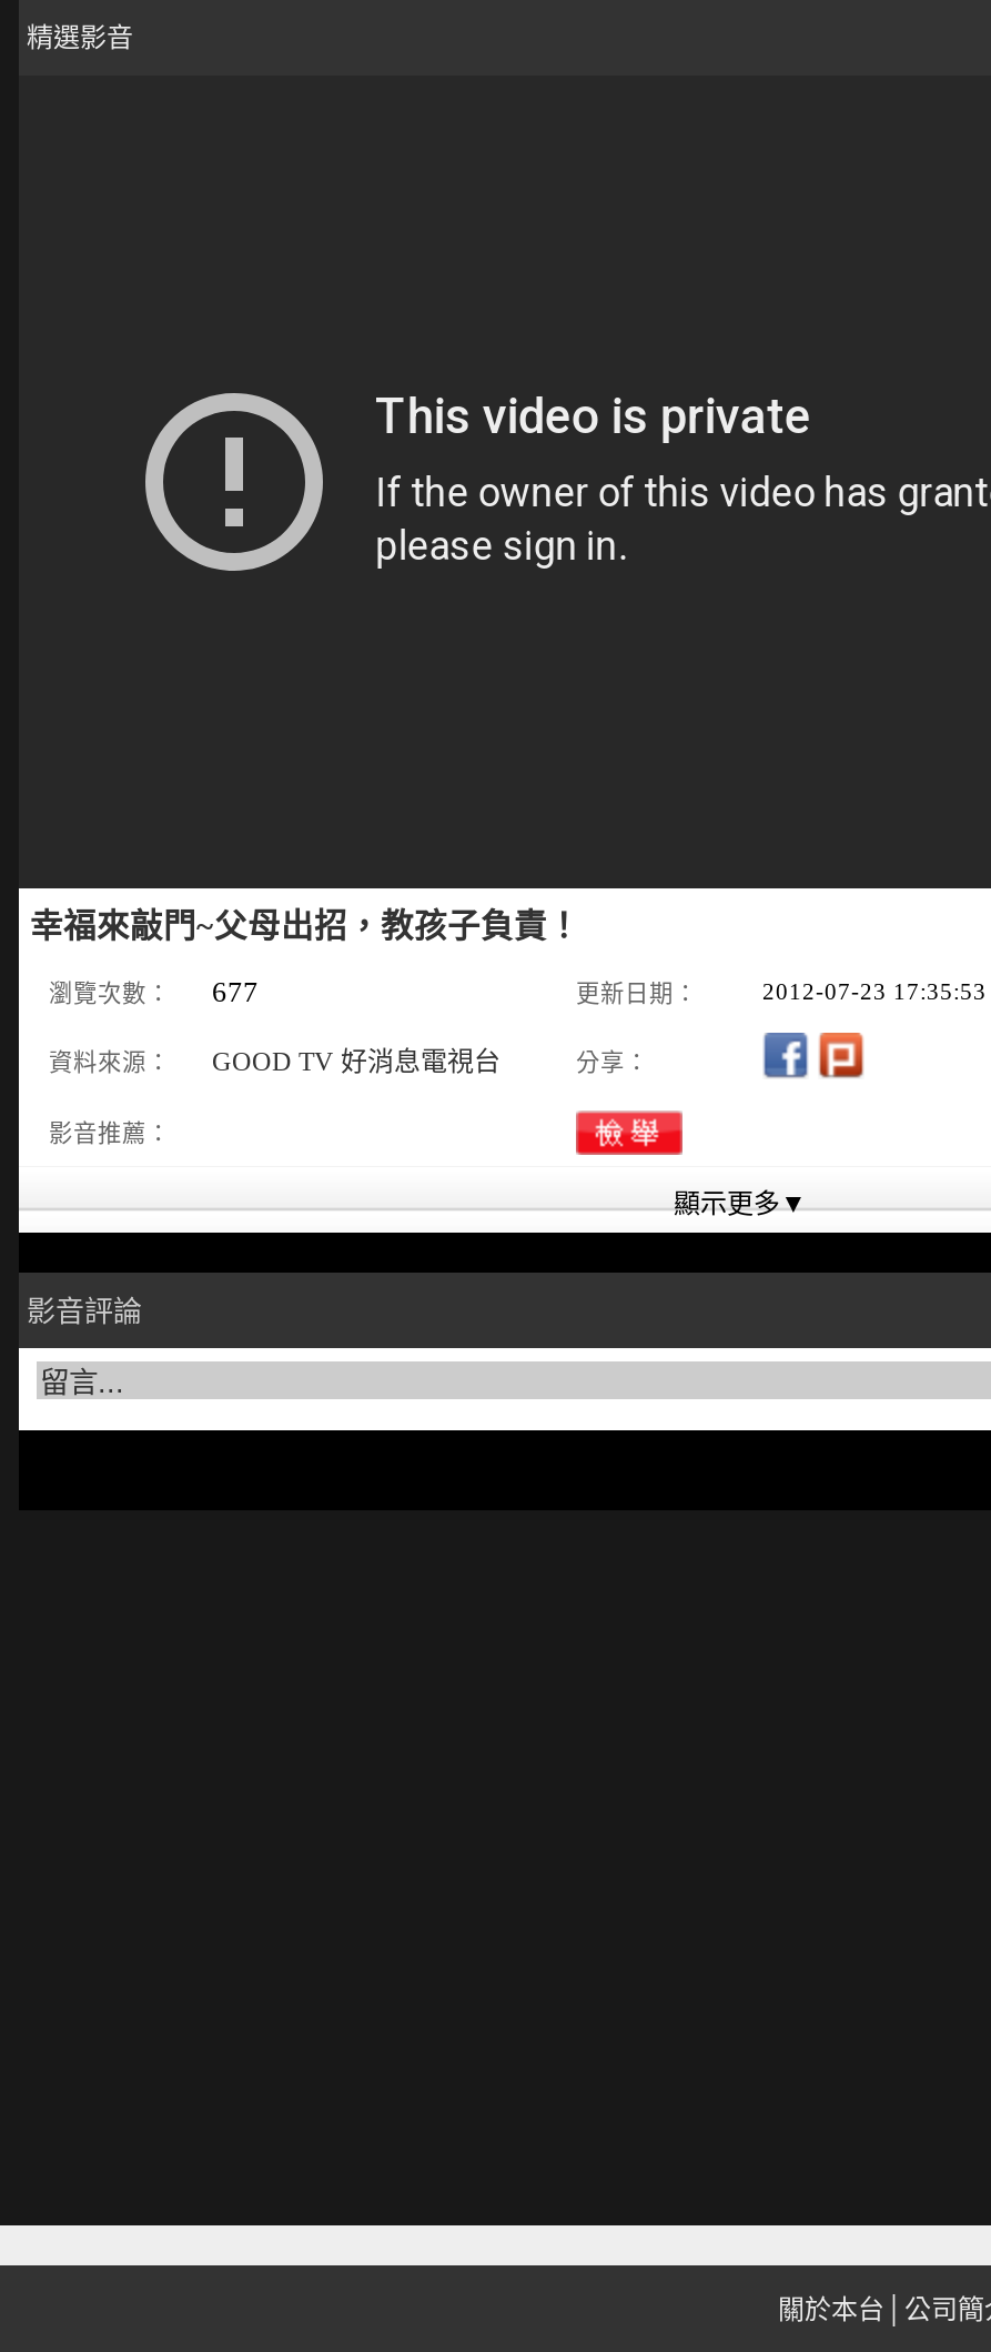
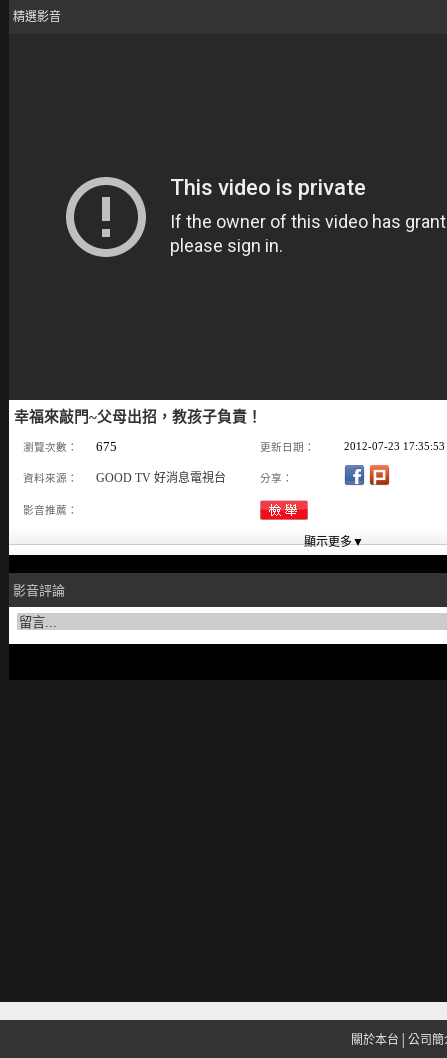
- 瀏覽次數： 677
+ 瀏覽次數： 675
